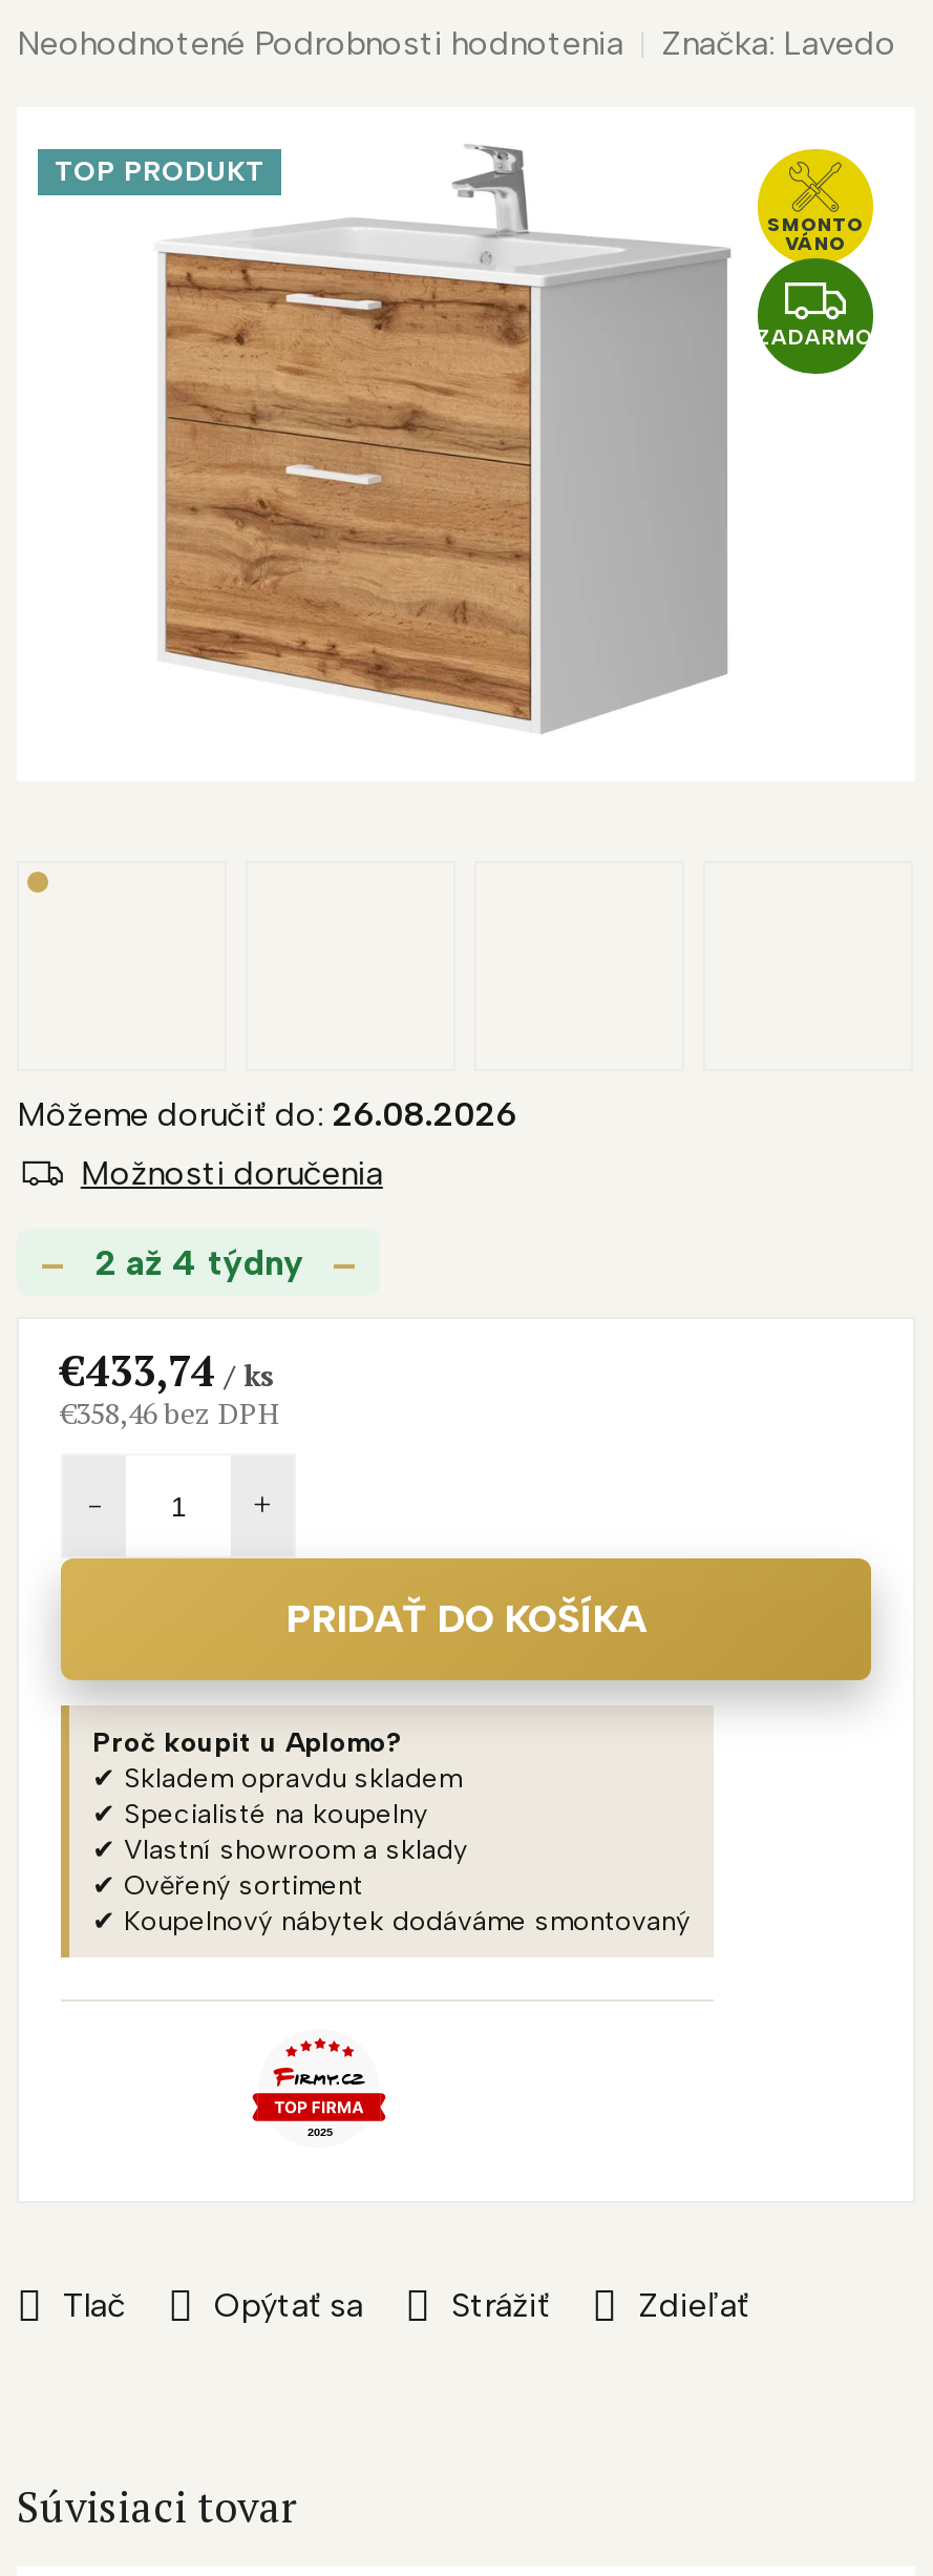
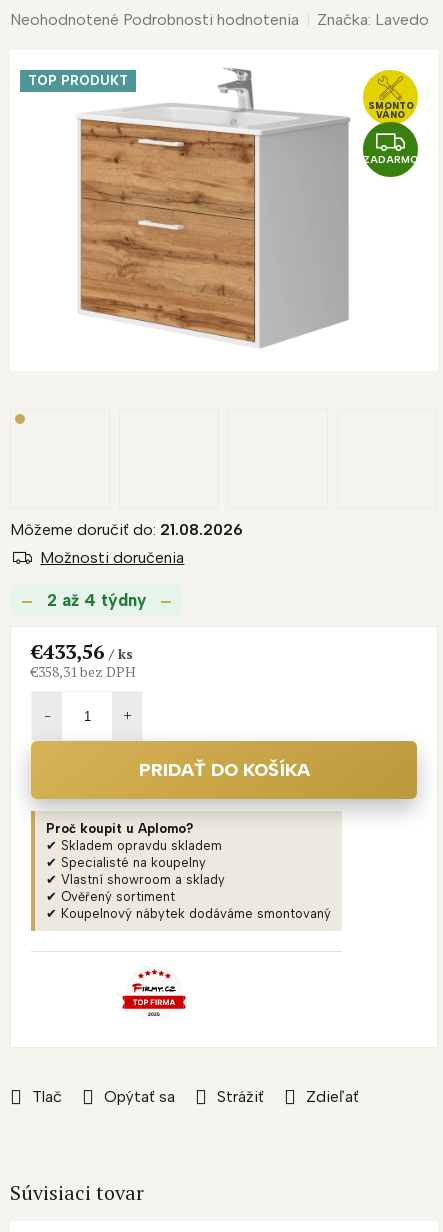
- Môžeme doručiť do: 26.08.2026
+ Môžeme doručiť do: 21.08.2026

- €433,74 / ks
+ €433,56 / ks

- €358,46 bez DPH
+ €358,31 bez DPH
